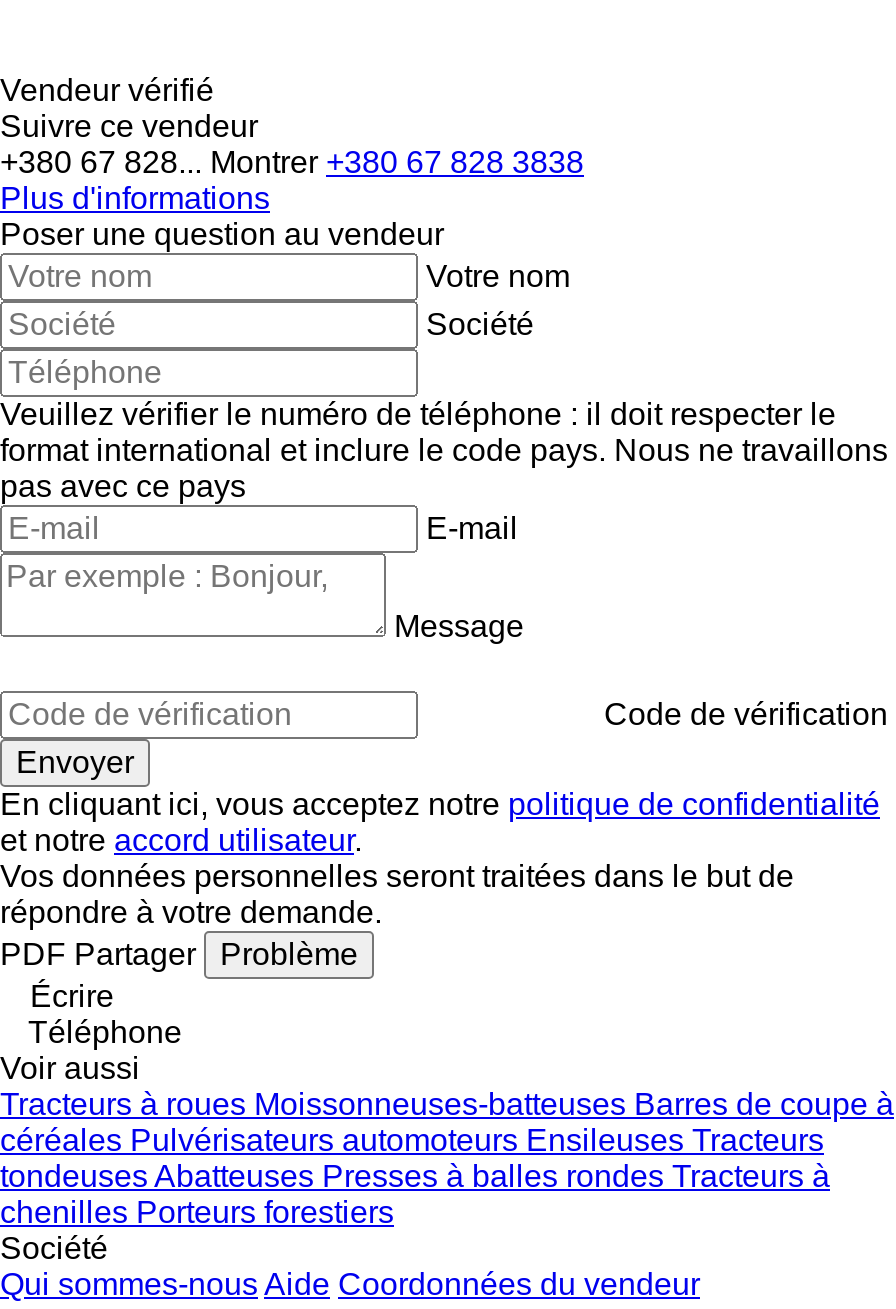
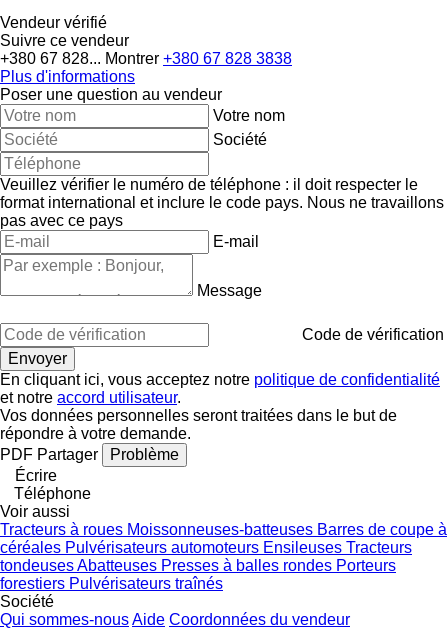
- tondeuses Abatteuses Presses à balles rondes Tracteurs à
- chenilles Porteurs forestiers
+ tondeuses Abatteuses Presses à balles rondes Porteurs
+ forestiers Pulvérisateurs traînés
